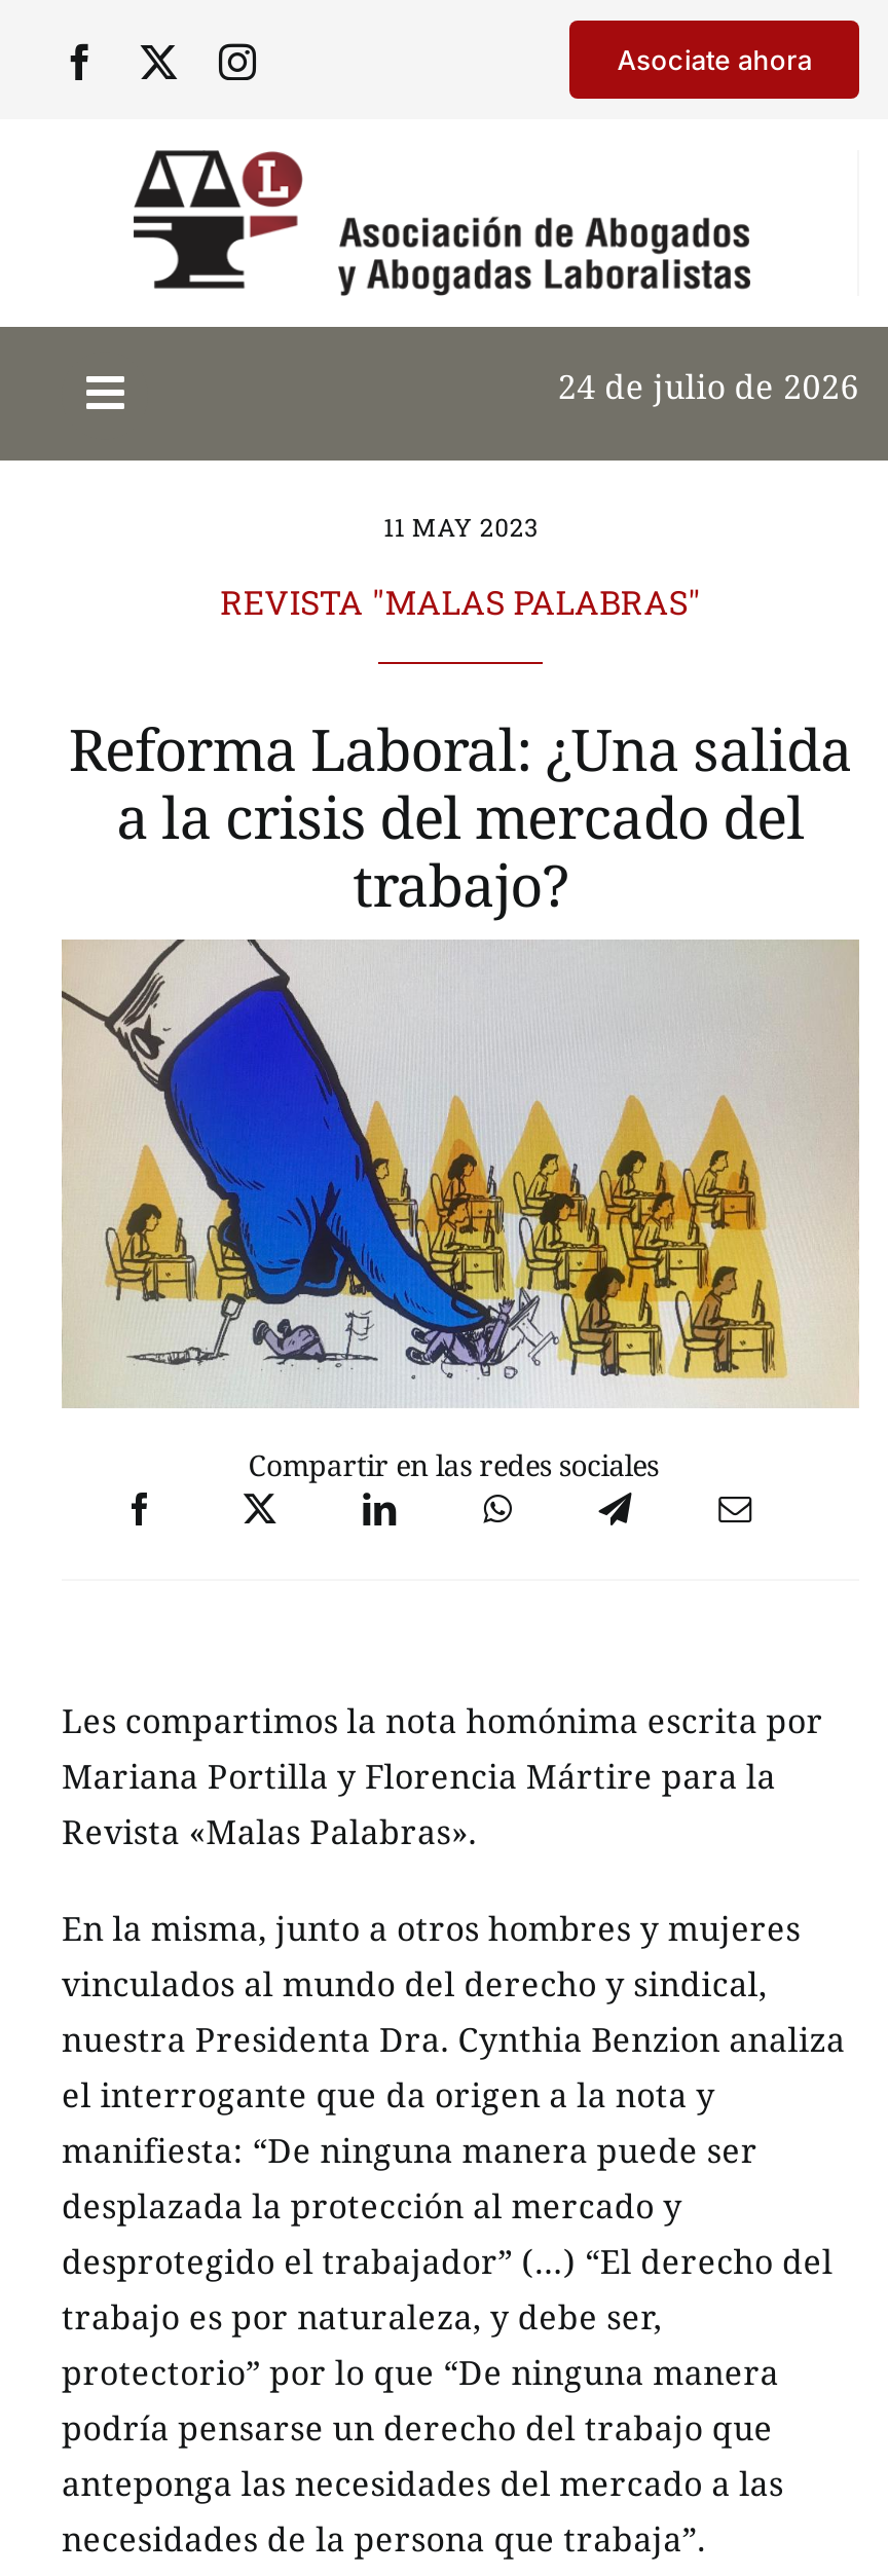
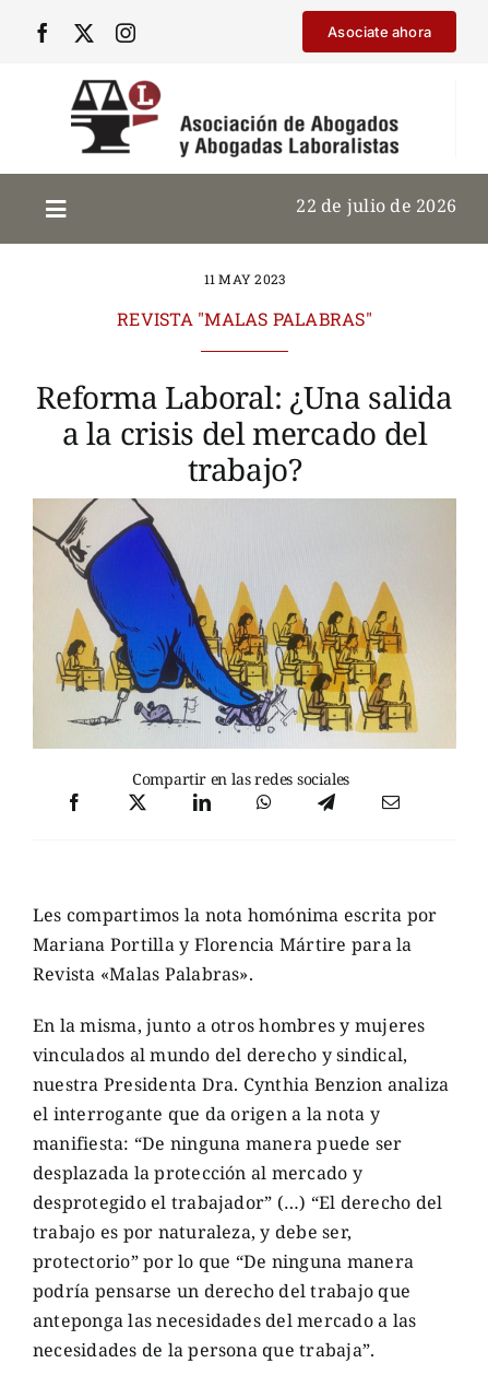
- 24 de julio de 2026
+ 22 de julio de 2026
